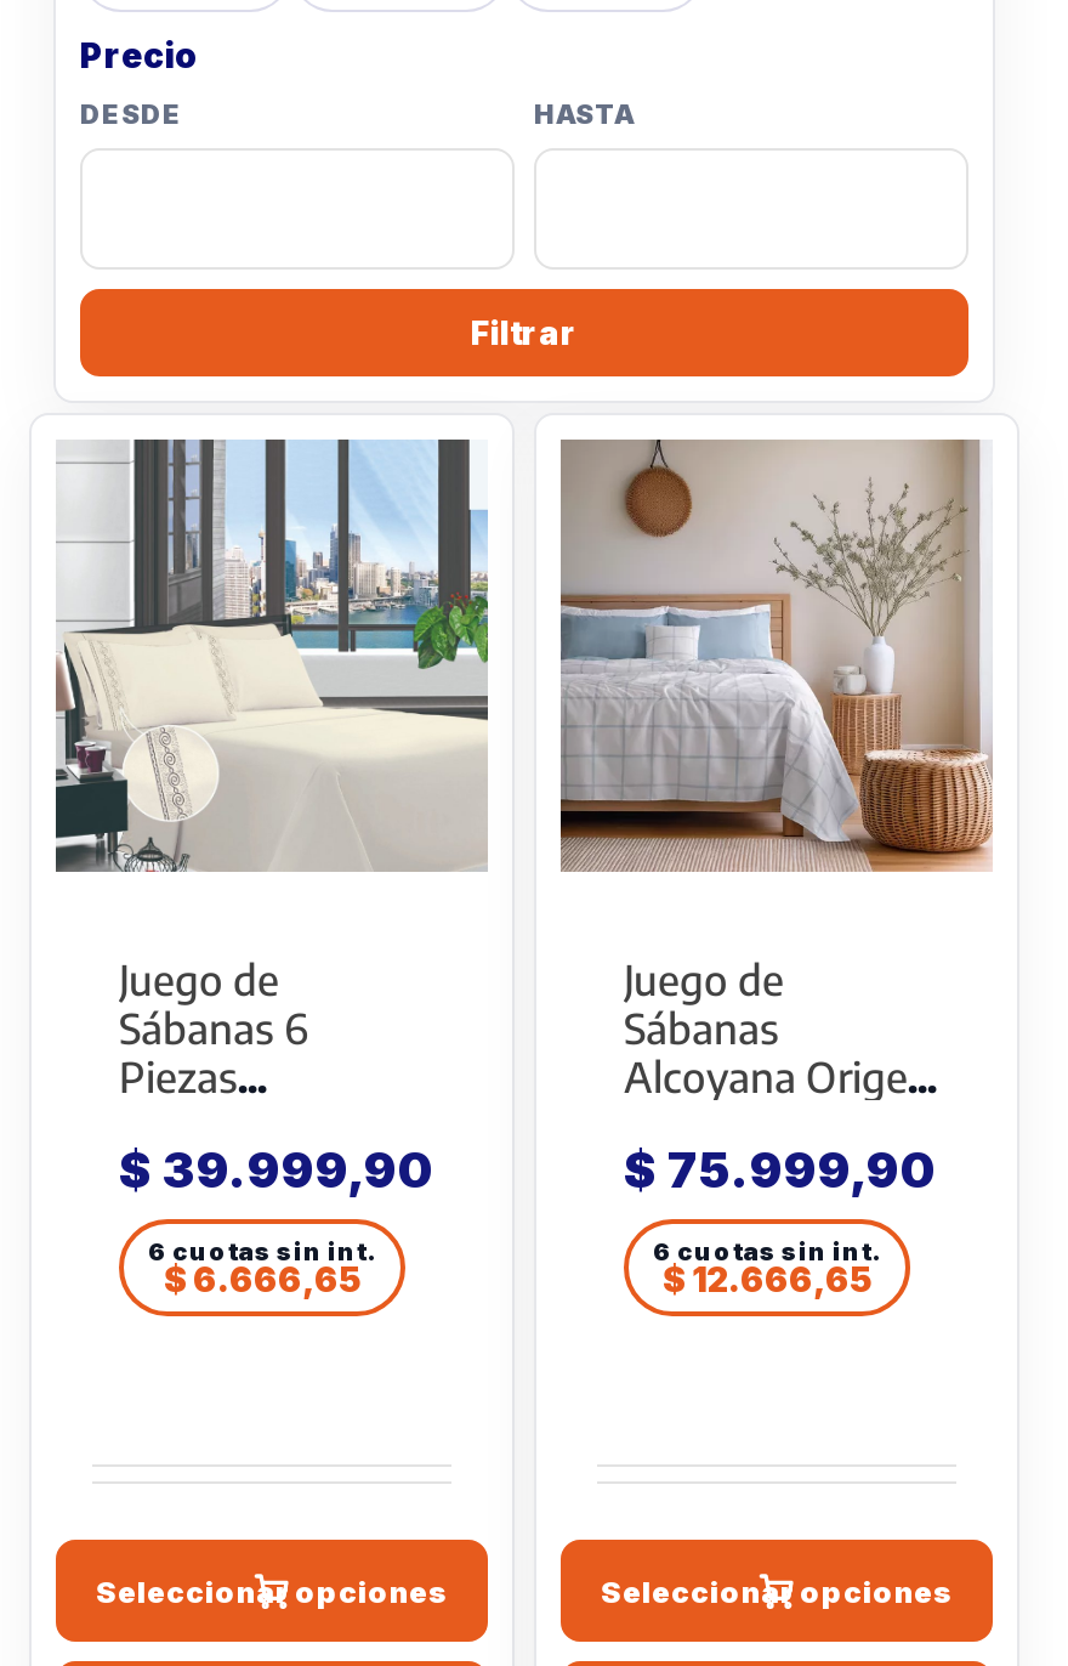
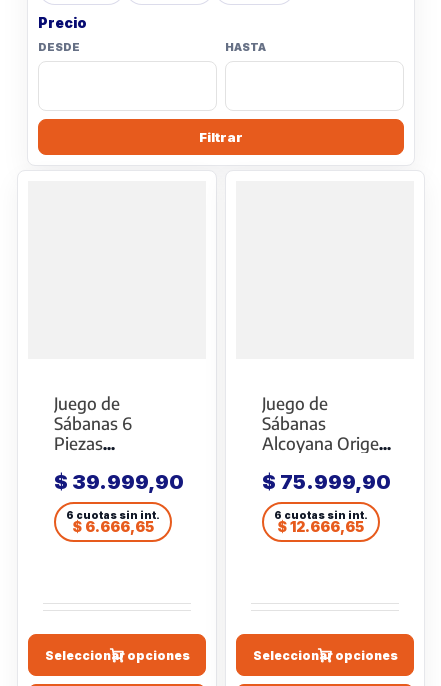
- [image]

- [image]
